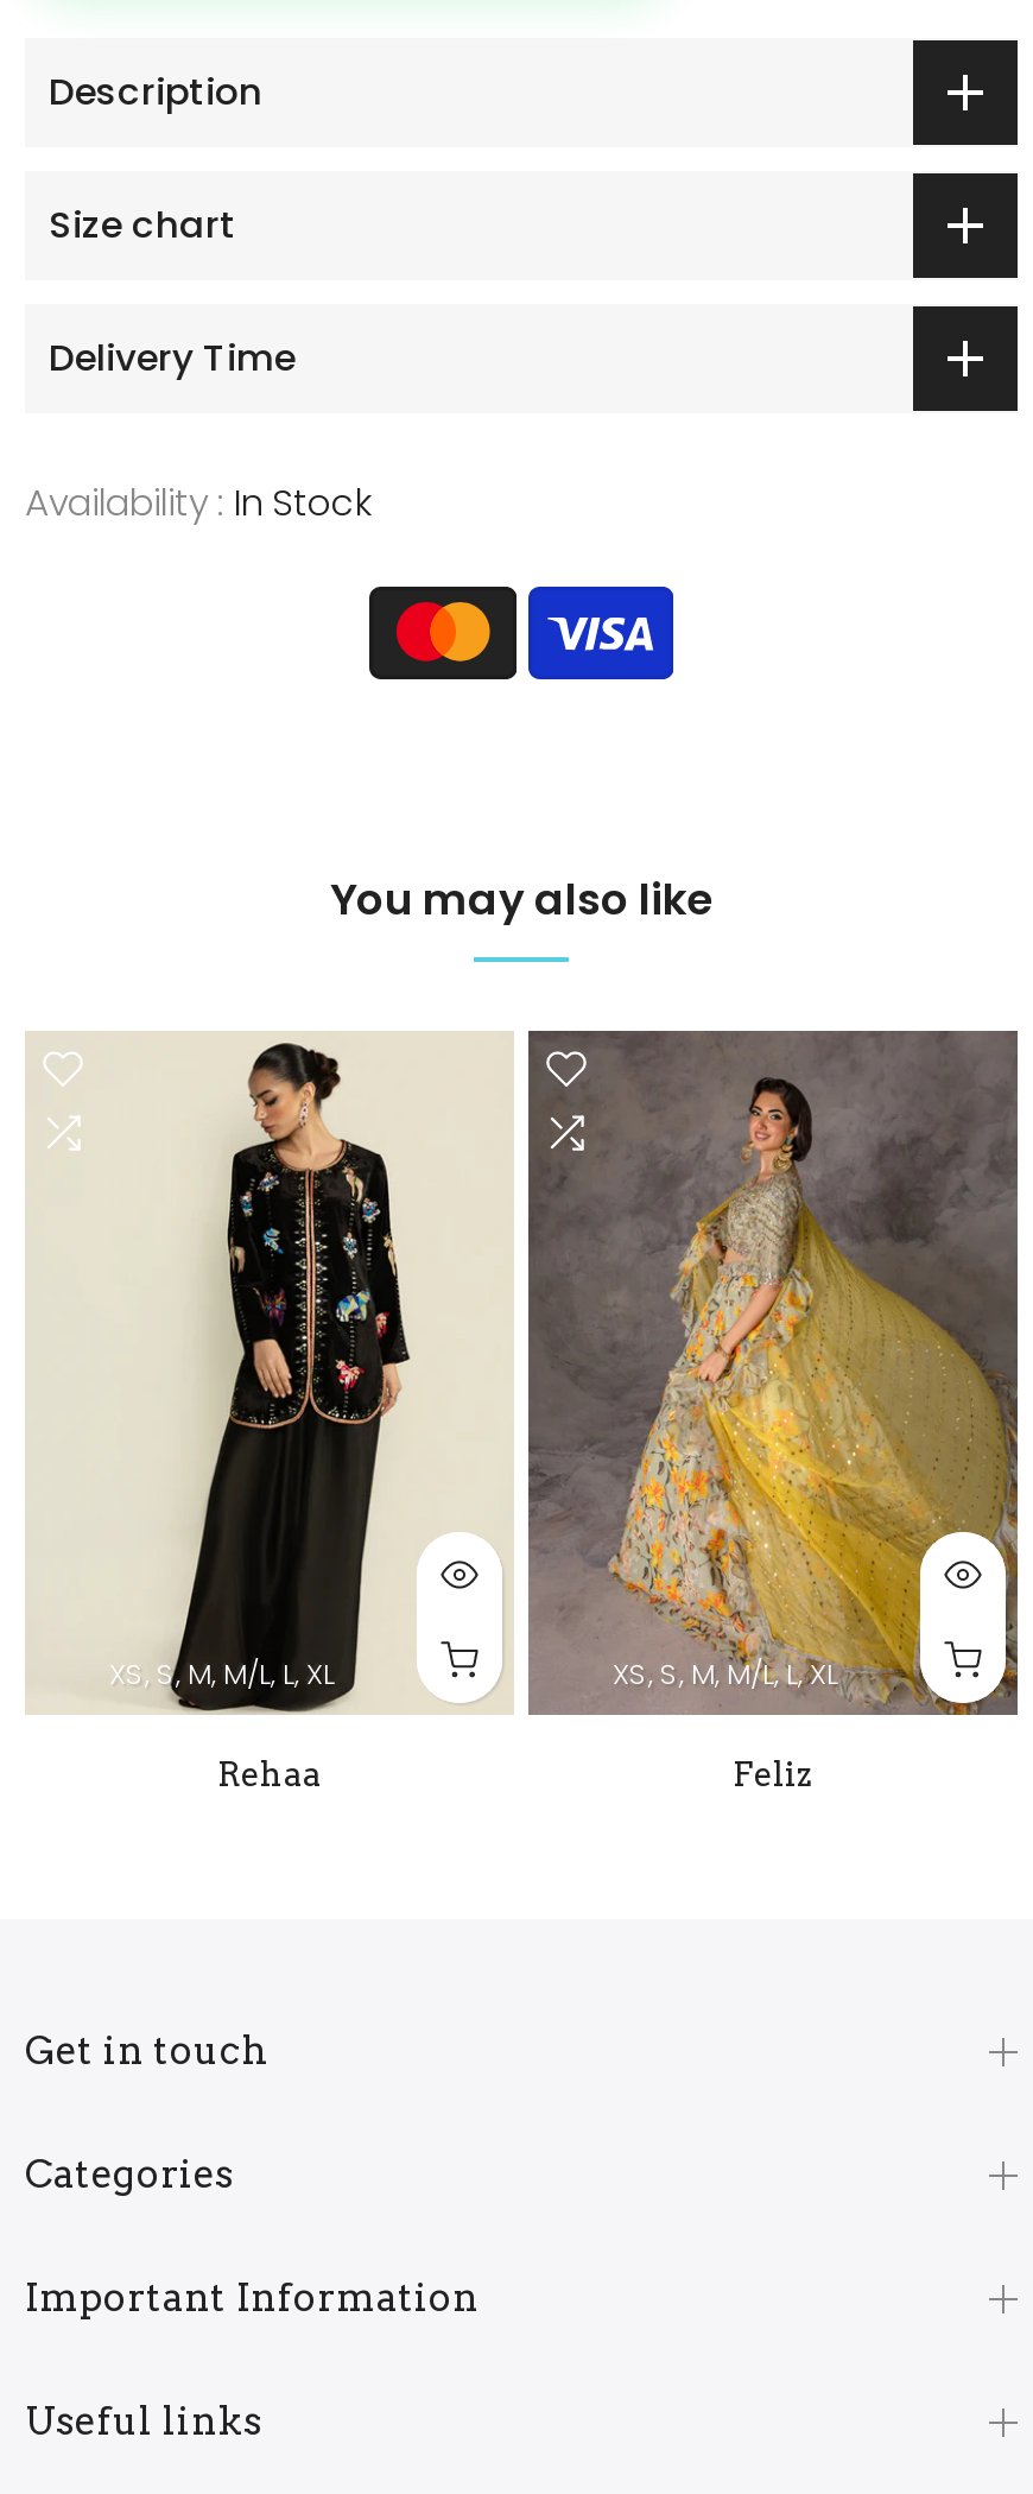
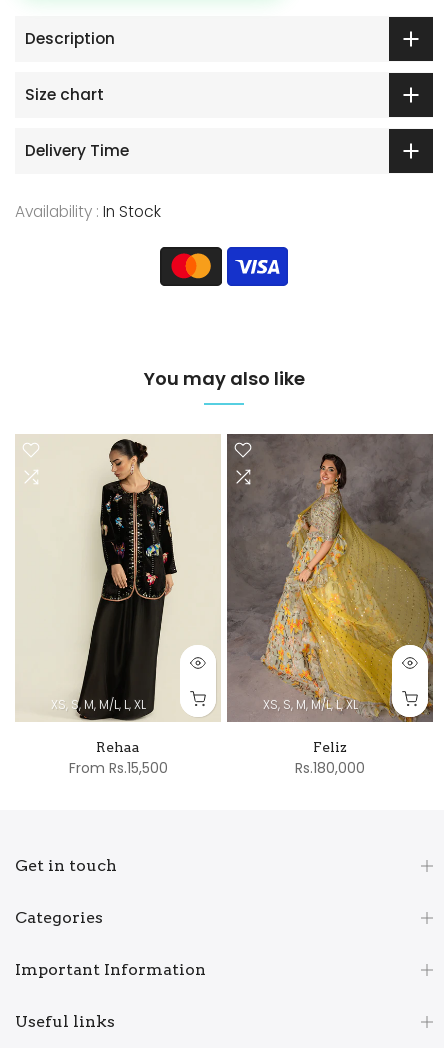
+ From Rs.15,500

+ Rs.180,000
